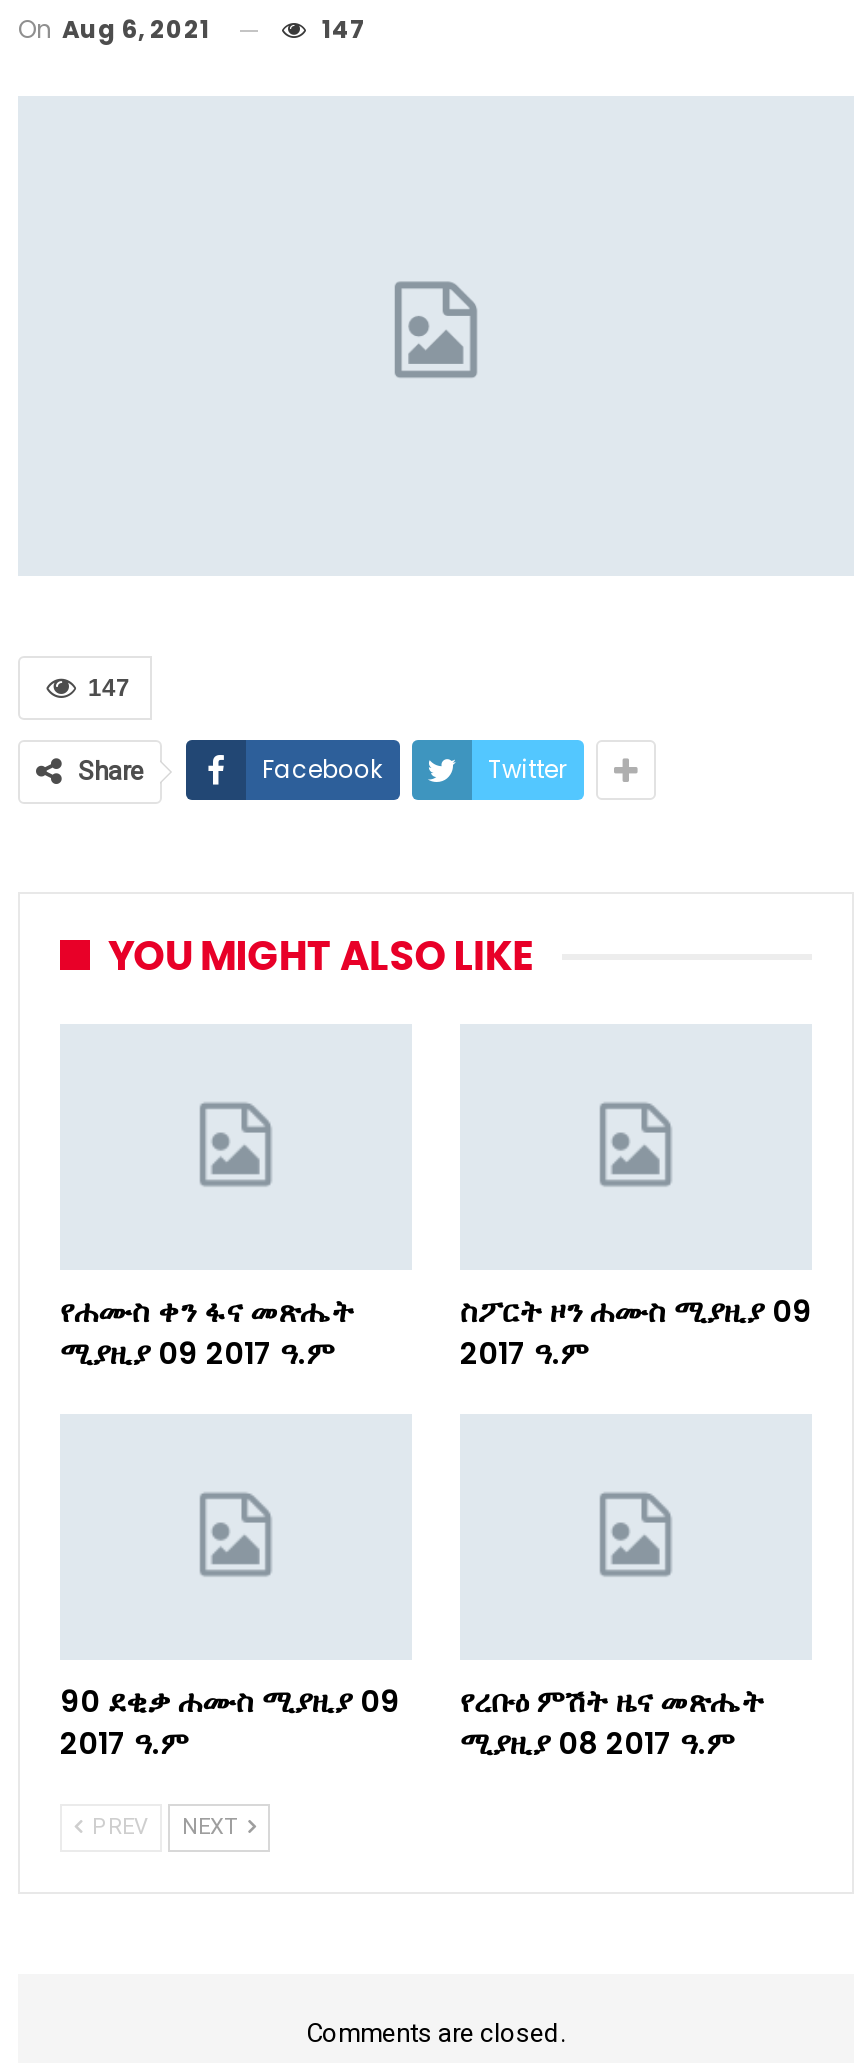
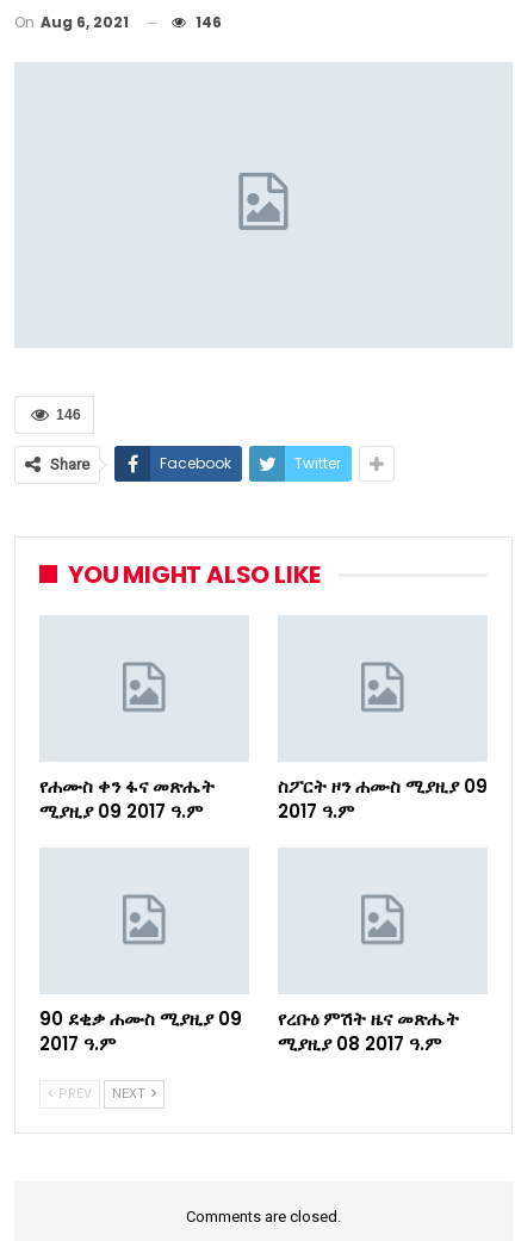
- 147
+ 146

- 147
+ 146
